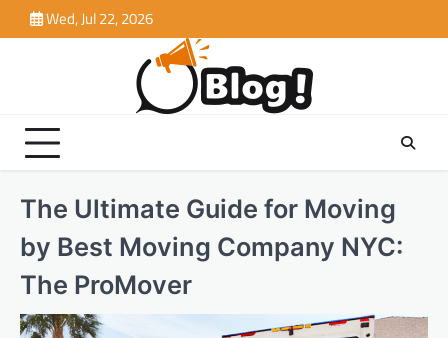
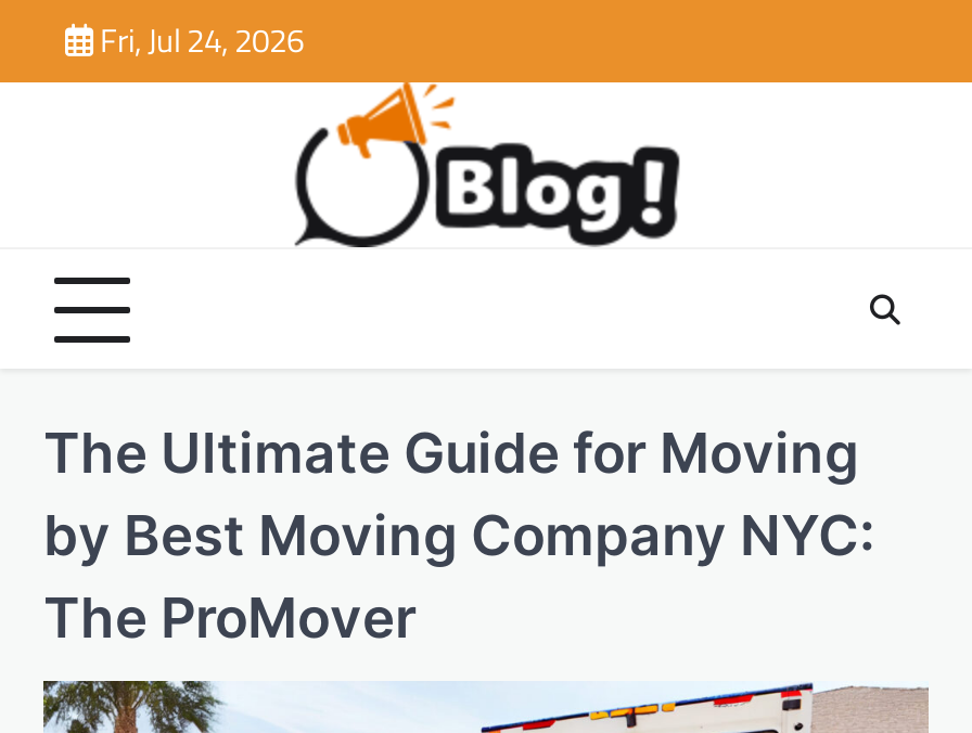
- Wed, Jul 22, 2026
+ Fri, Jul 24, 2026
